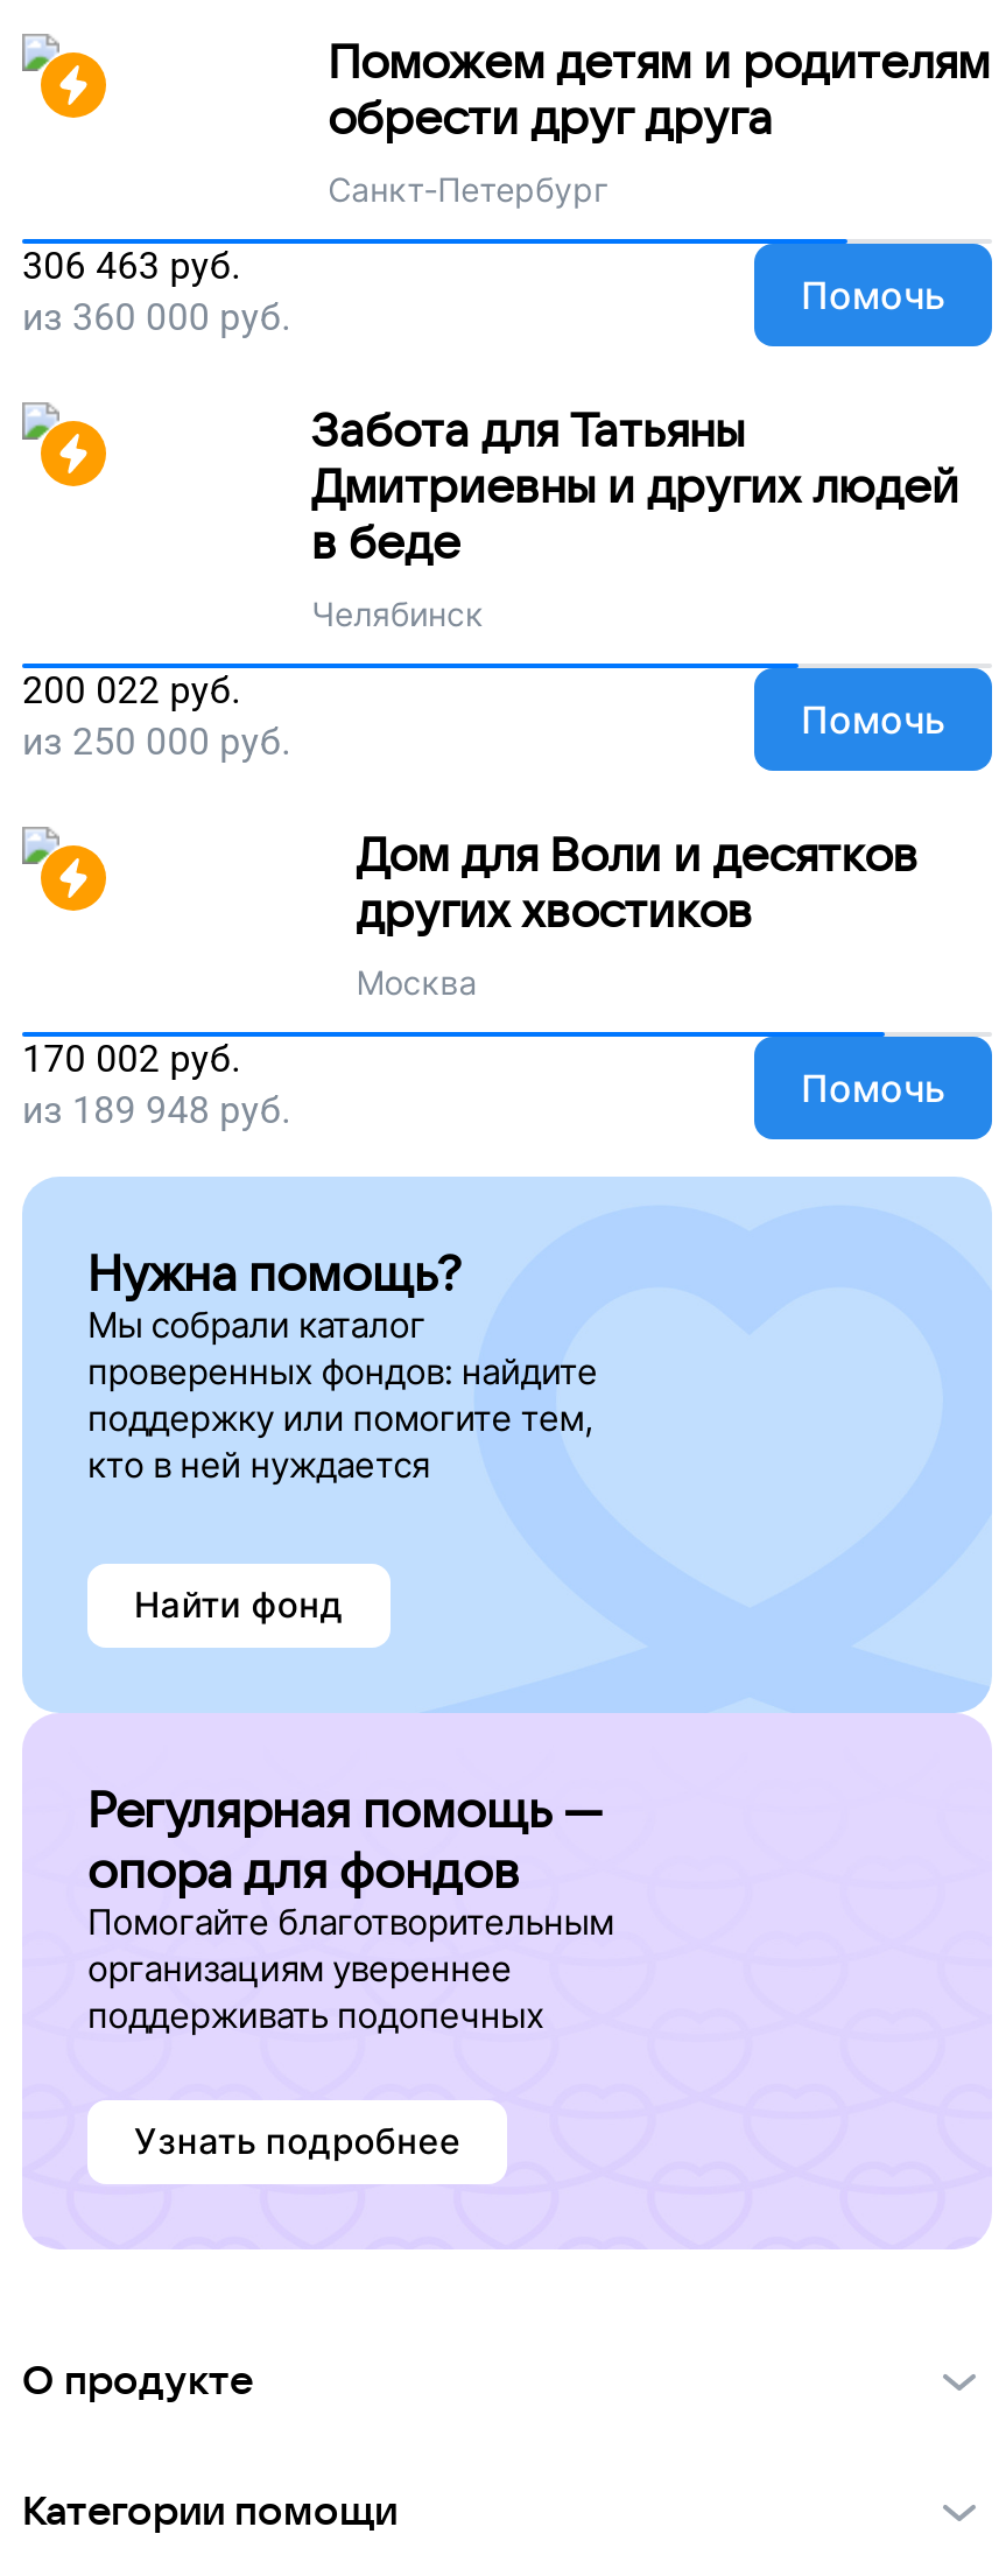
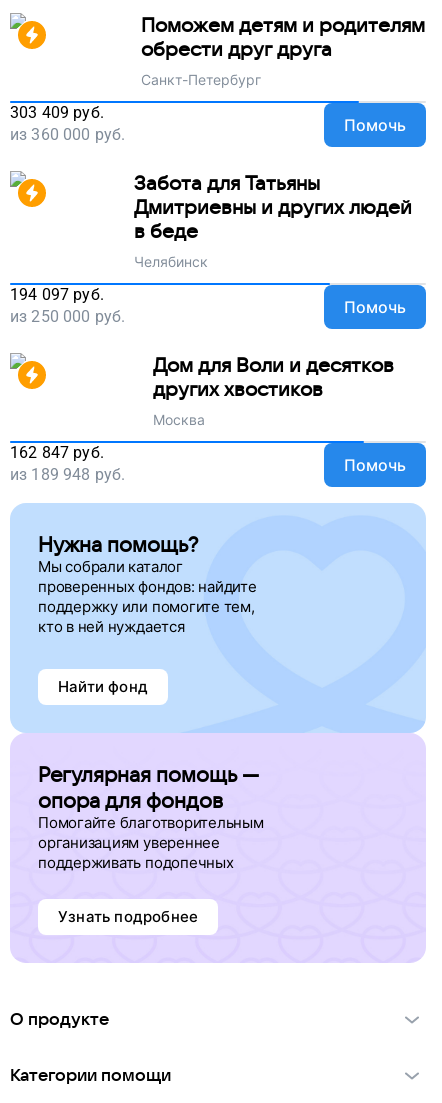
- 306 463 руб.
+ 303 409 руб.

- 200 022 руб.
+ 194 097 руб.

- 170 002 руб.
+ 162 847 руб.
